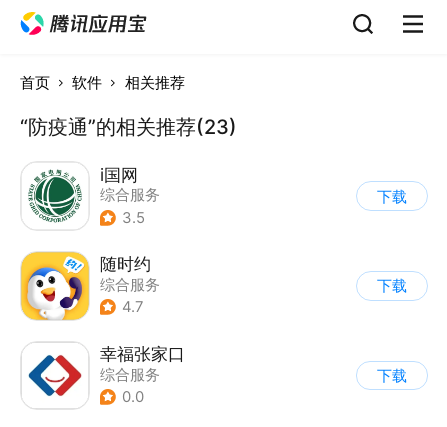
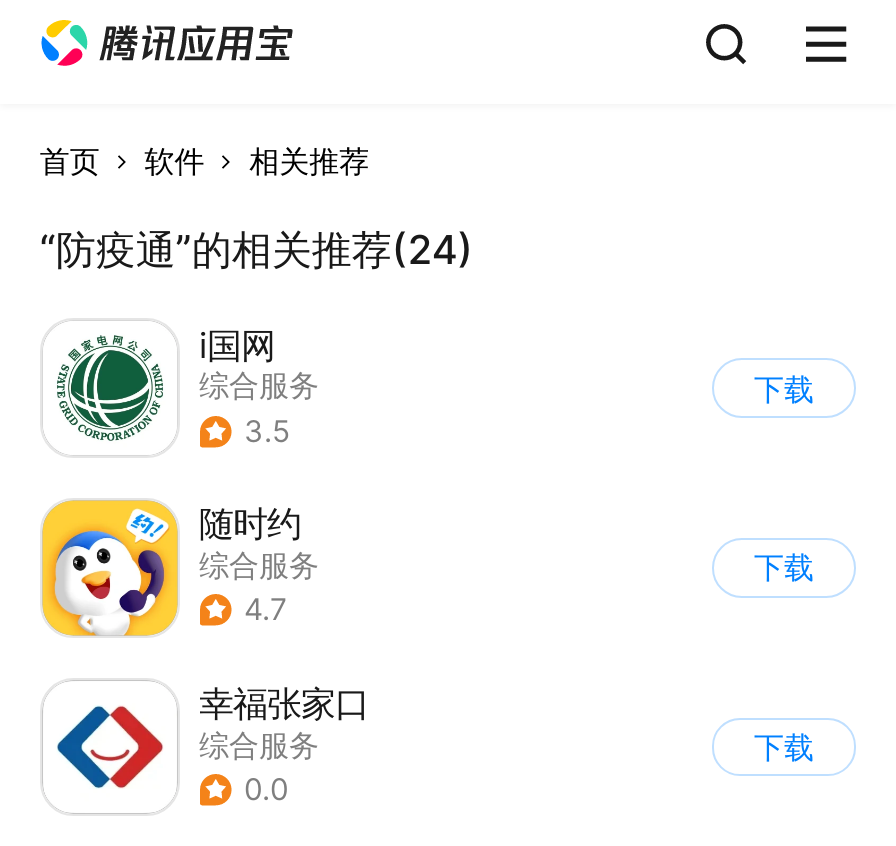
- “防疫通”的相关推荐(23)
+ “防疫通”的相关推荐(24)
